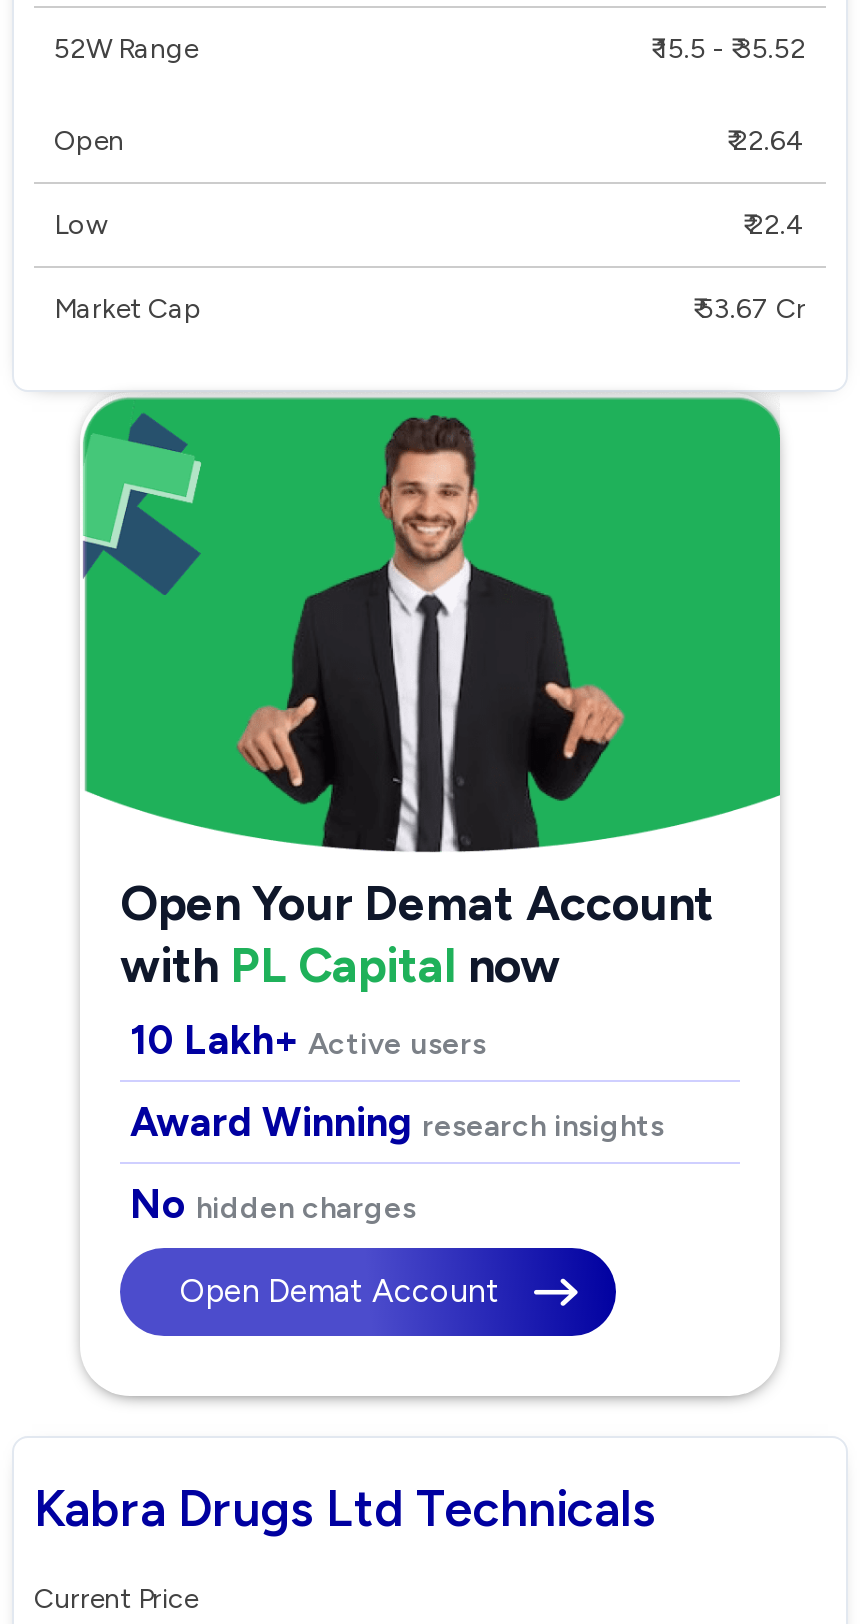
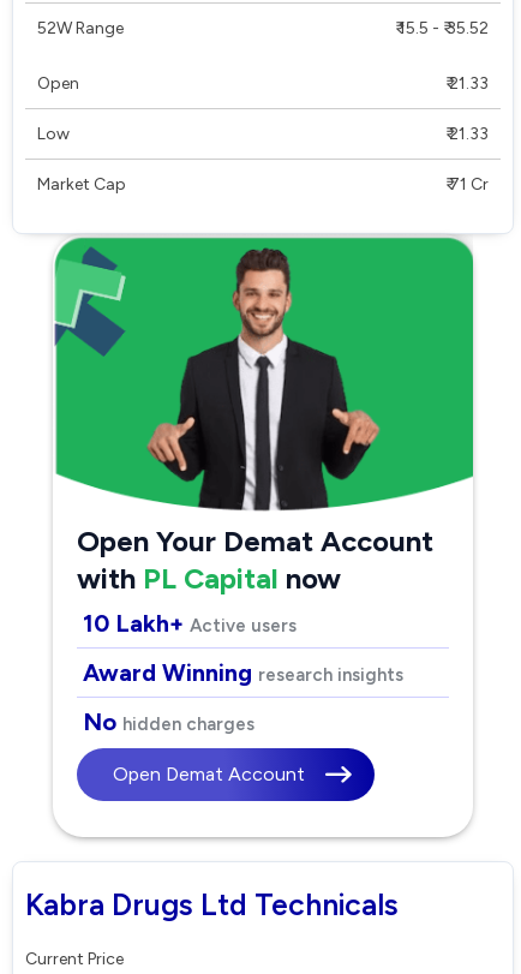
- ₹ 22.64
+ ₹ 21.33

- ₹ 22.4
+ ₹ 21.33

- ₹ 53.67 Cr
+ ₹ 71 Cr
